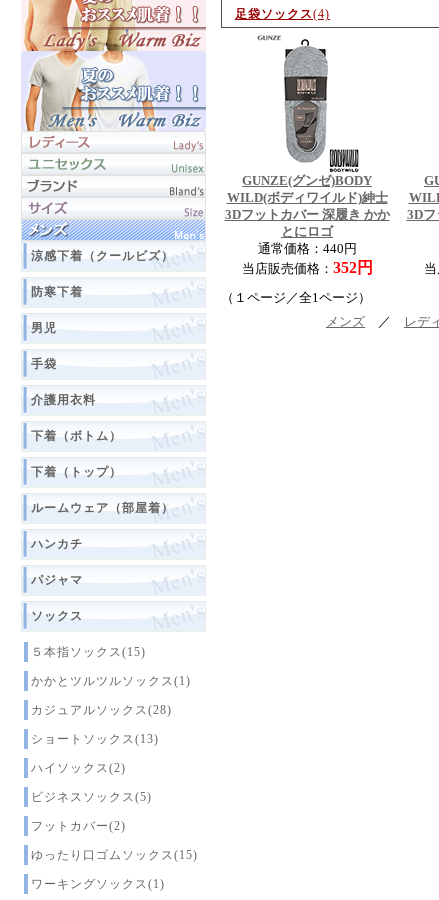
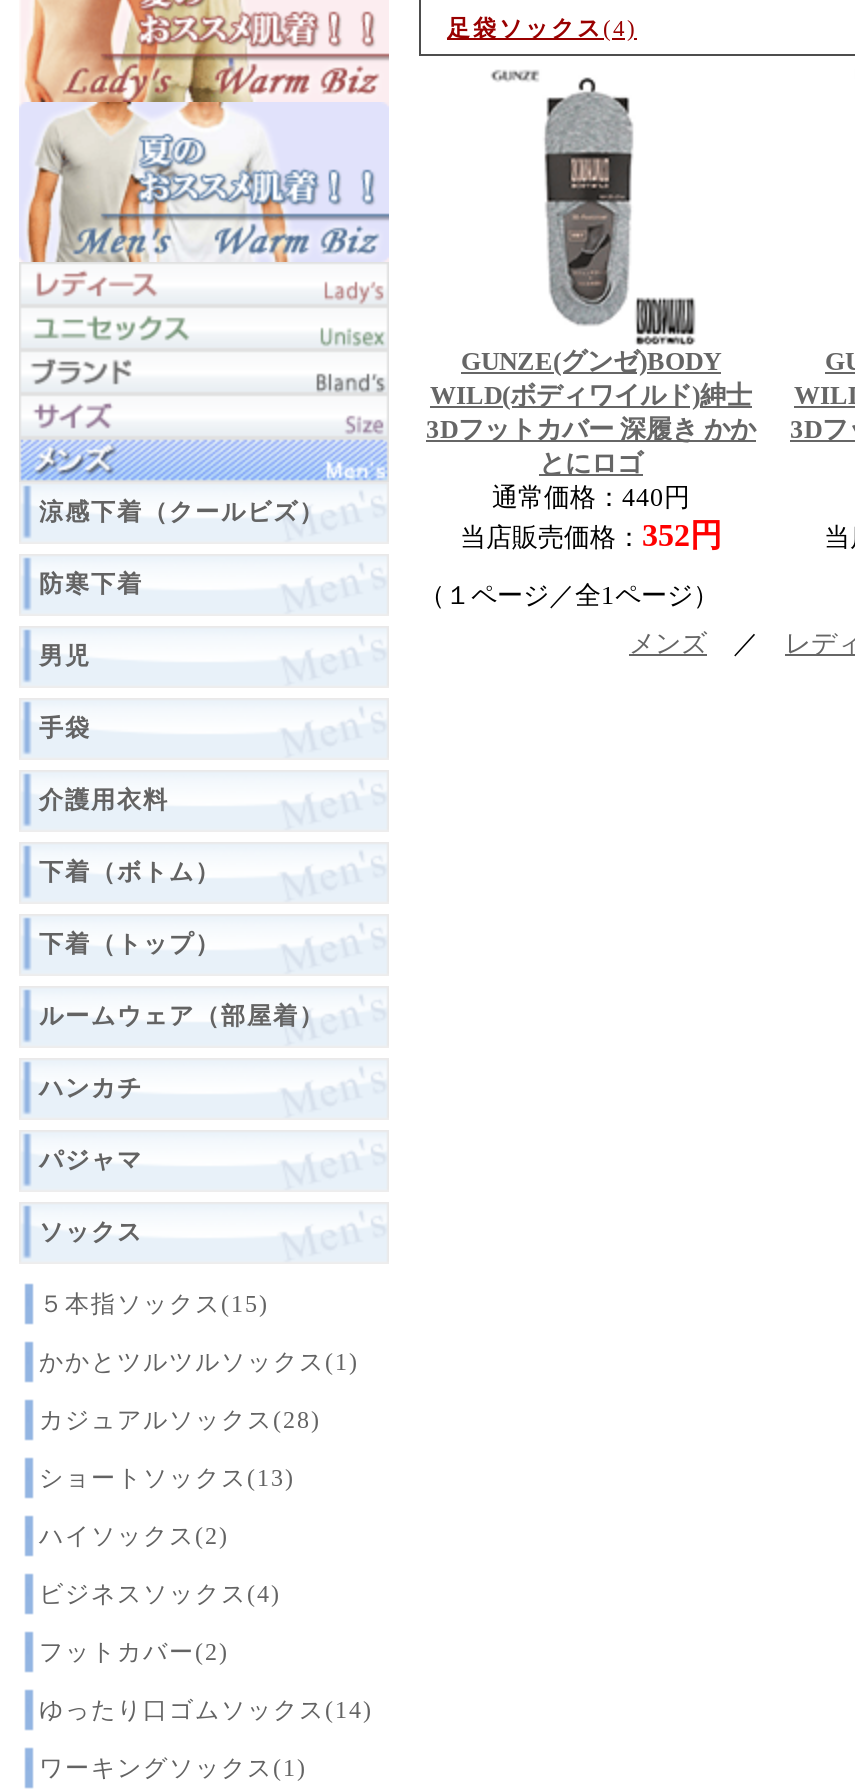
- ビジネスソックス(5)
+ ビジネスソックス(4)

- ゆったり口ゴムソックス(15)
+ ゆったり口ゴムソックス(14)
